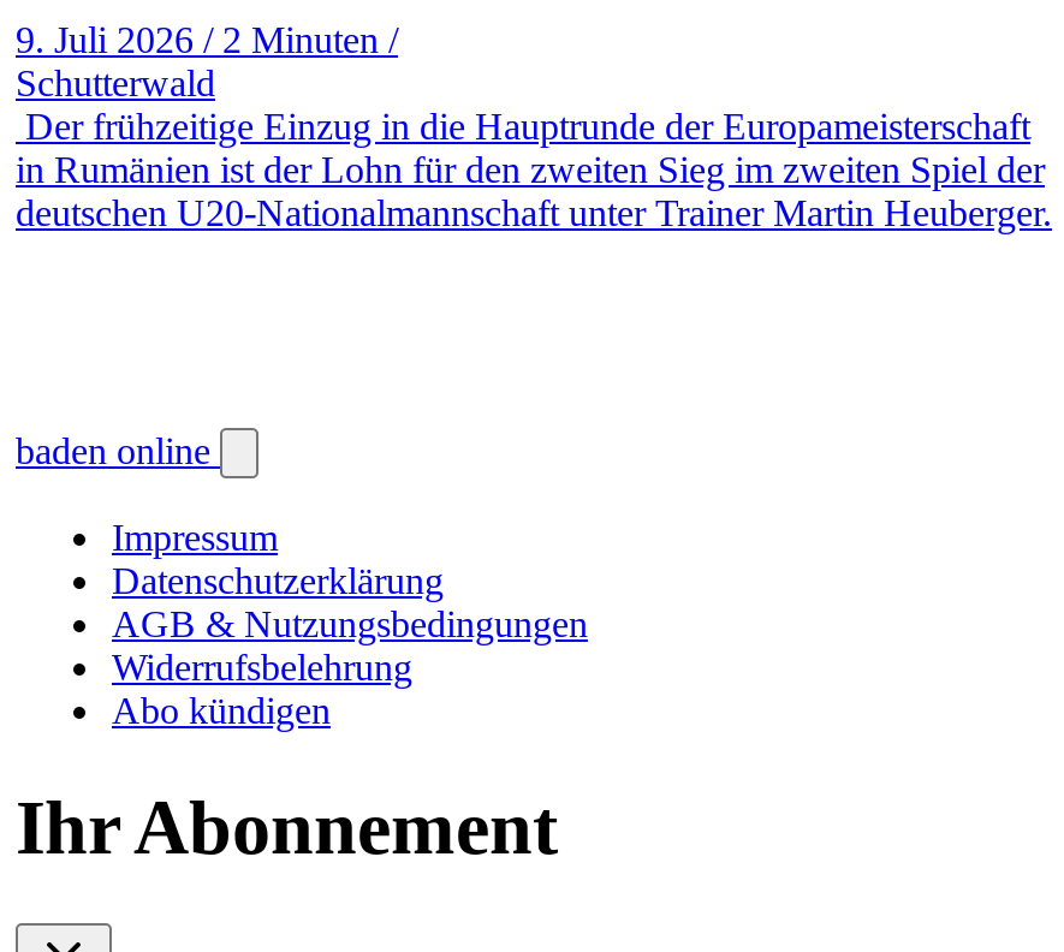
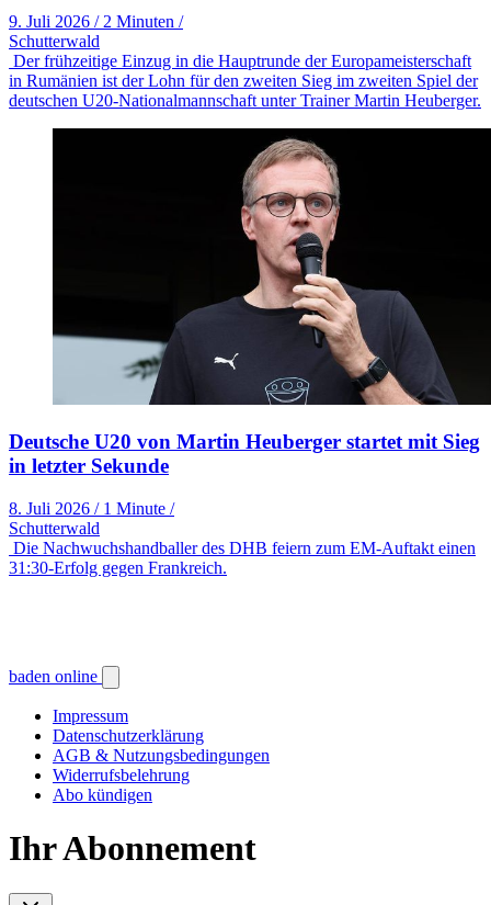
+ [image]
+ Deutsche U20 von Martin Heuberger startet mit Sieg
+ in letzter Sekunde
+ 8. Juli 2026 / 1 Minute /
+ Schutterwald
+ Die Nachwuchshandballer des DHB feiern zum EM-Auftakt einen
+ 31:30-Erfolg gegen Frankreich.
